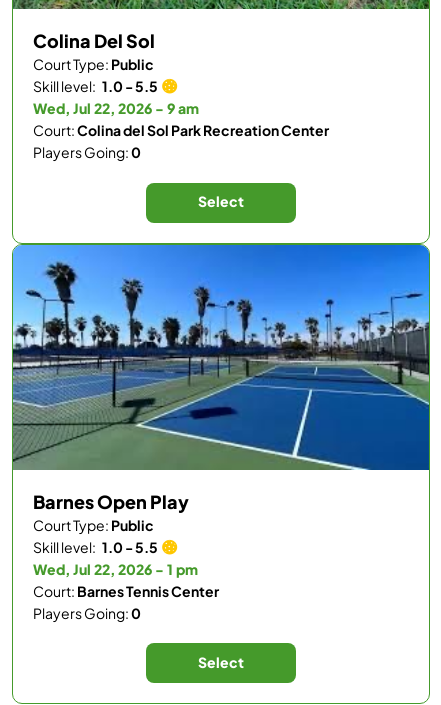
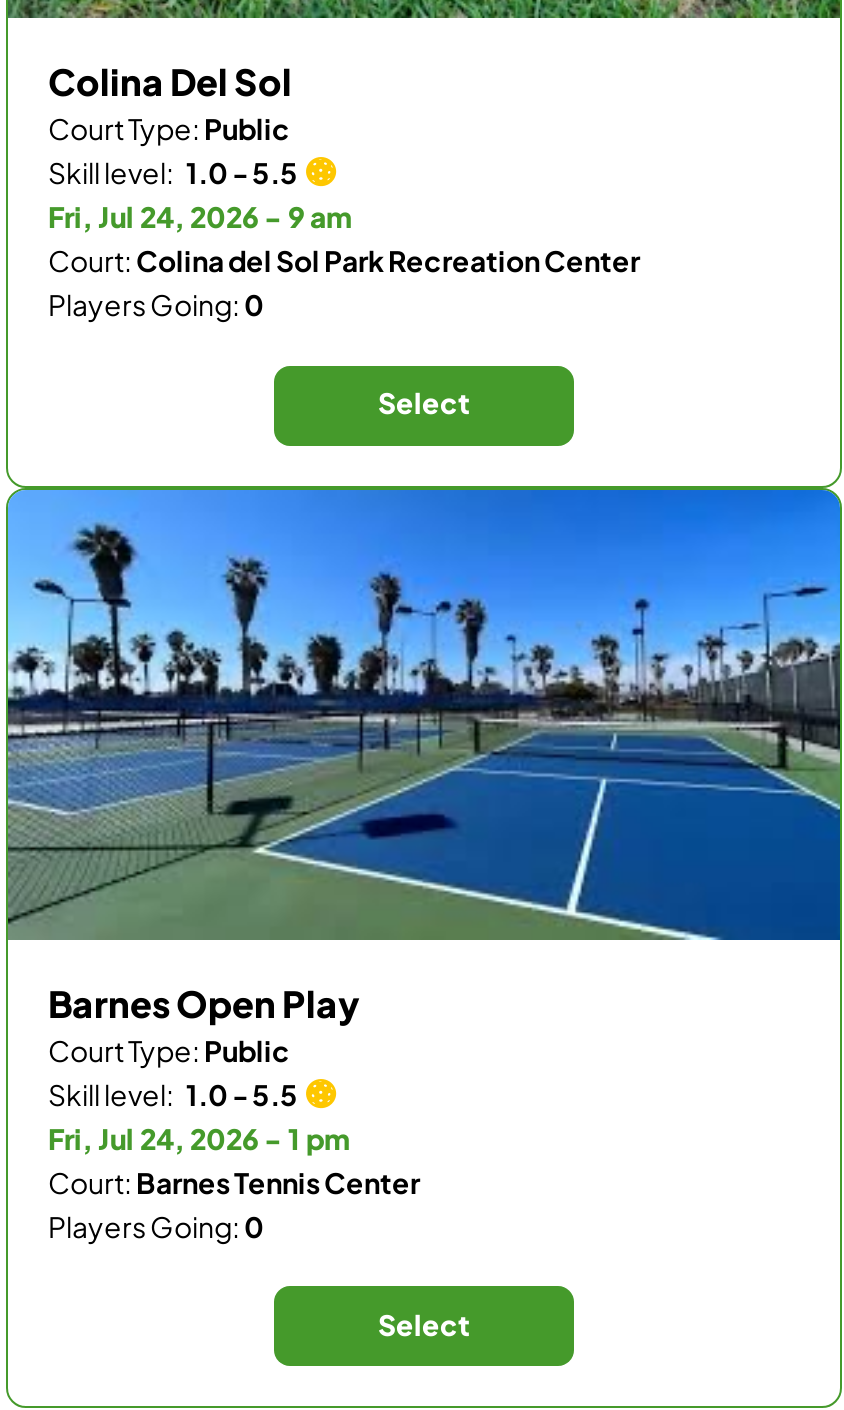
- Wed, Jul 22, 2026 - 9 am
+ Fri, Jul 24, 2026 - 9 am

- Wed, Jul 22, 2026 - 1 pm
+ Fri, Jul 24, 2026 - 1 pm
